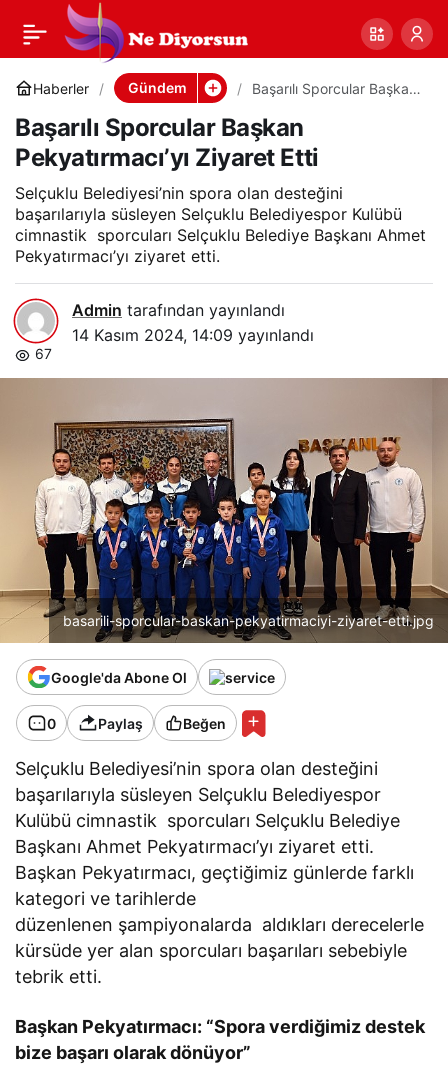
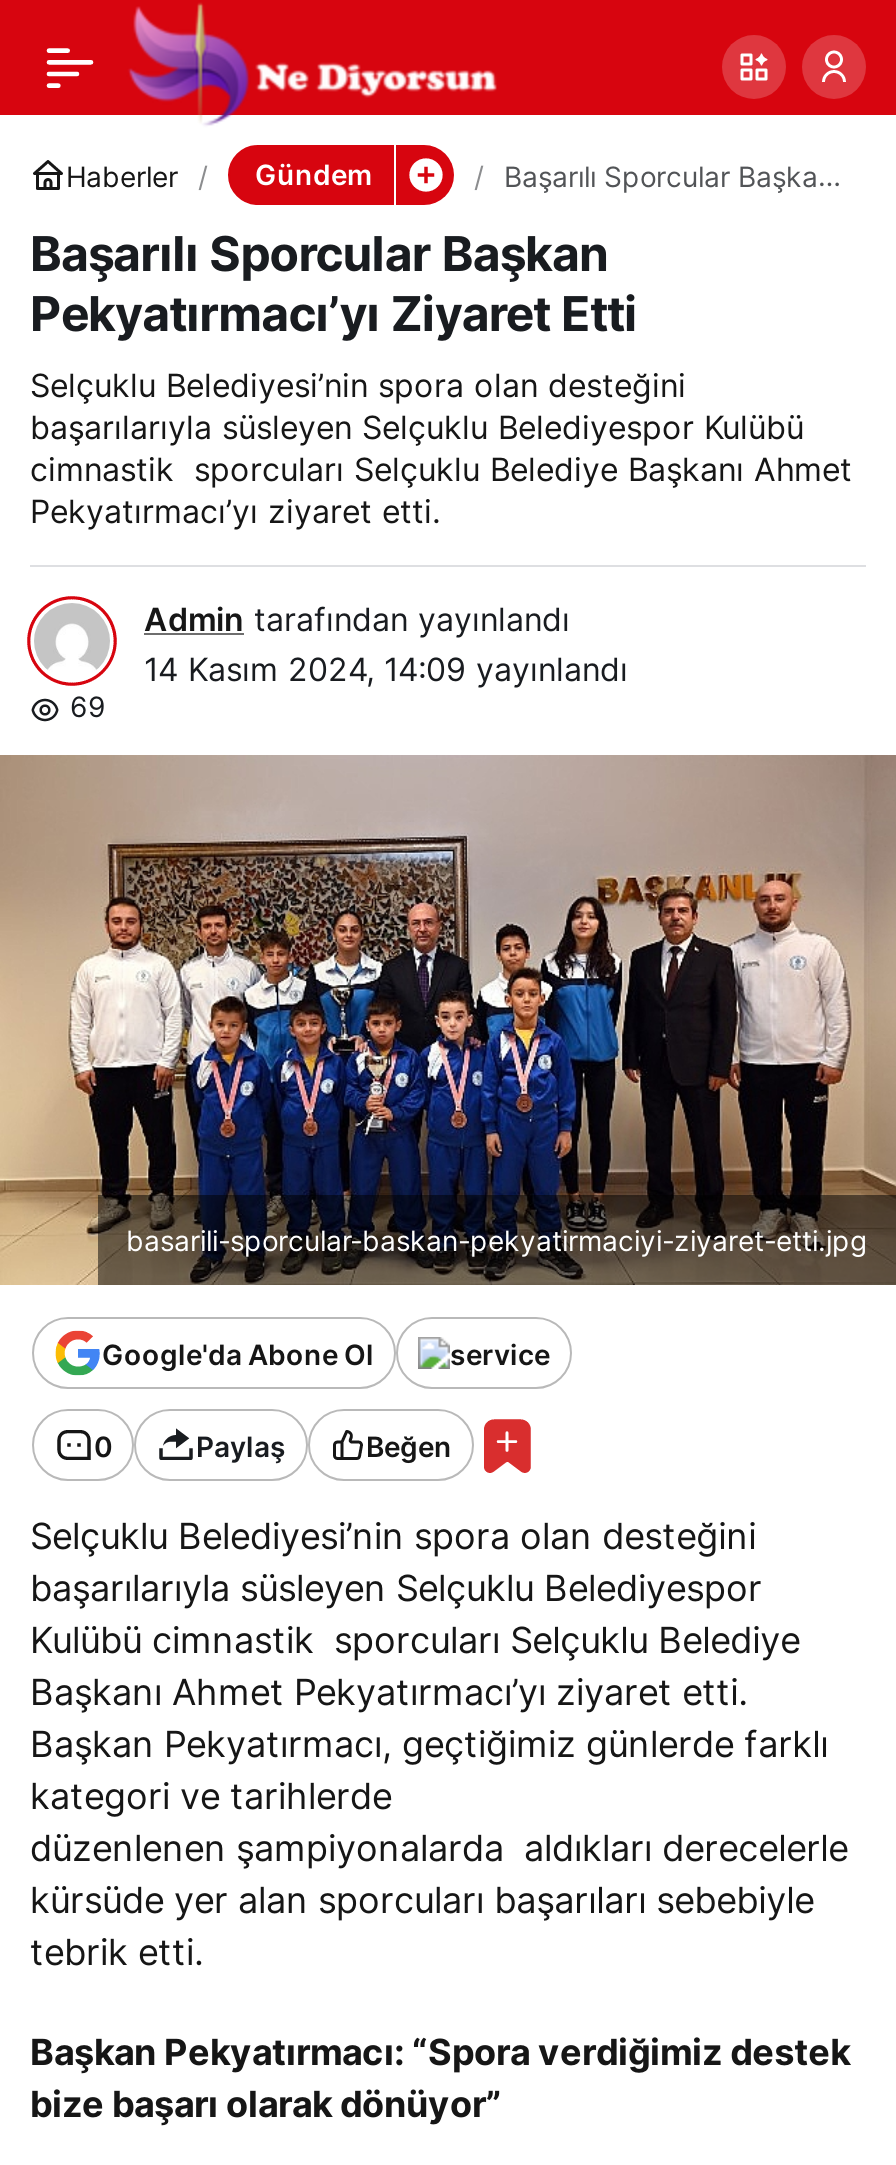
- 67
+ 69
